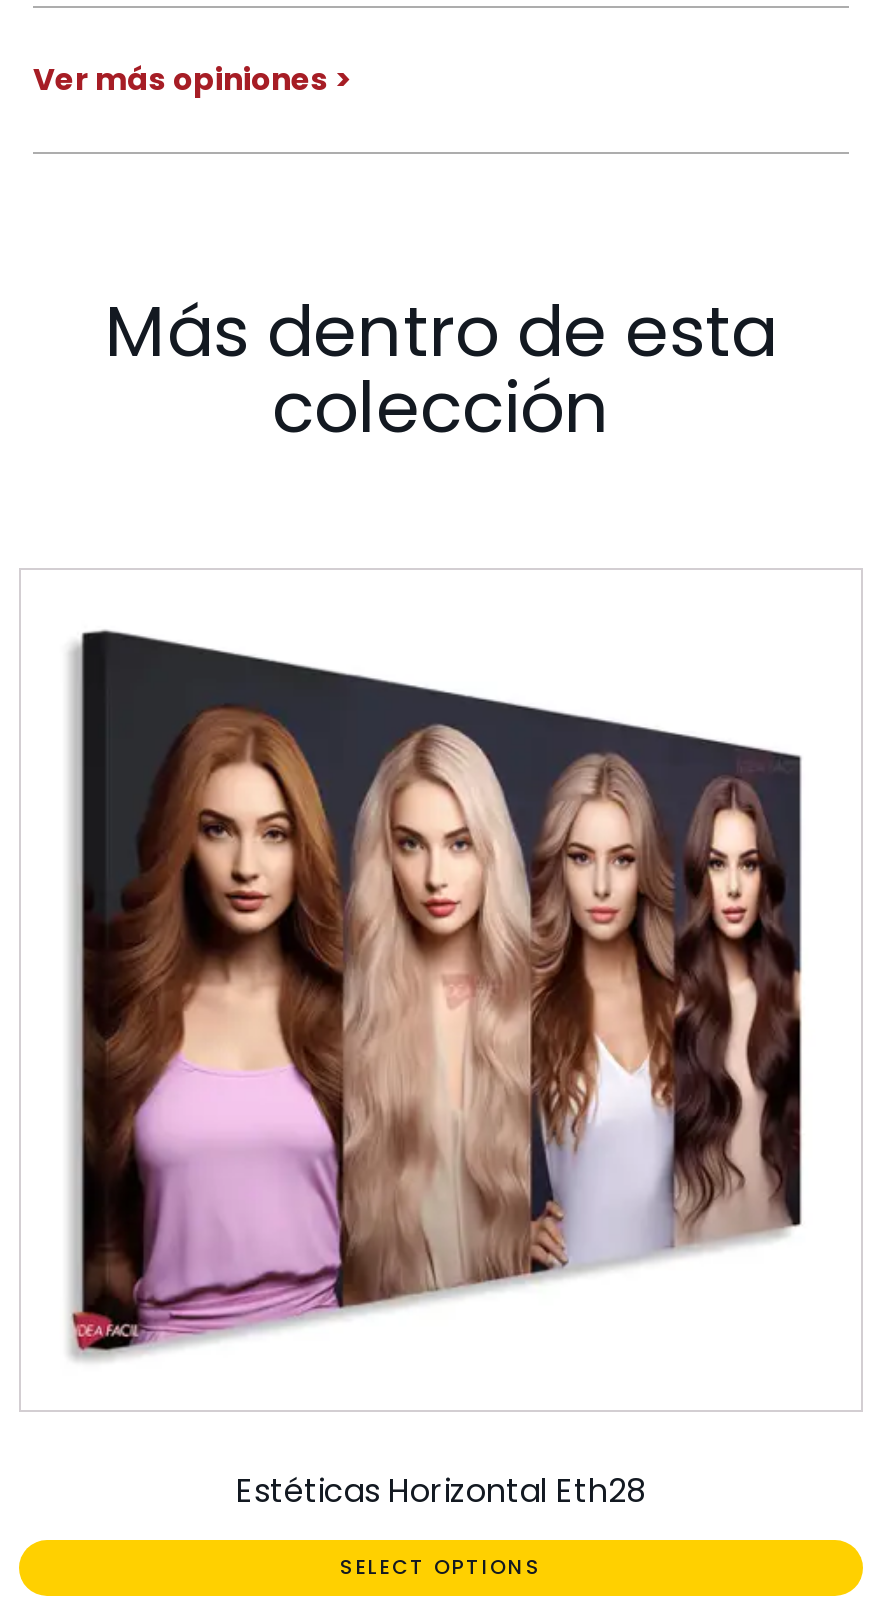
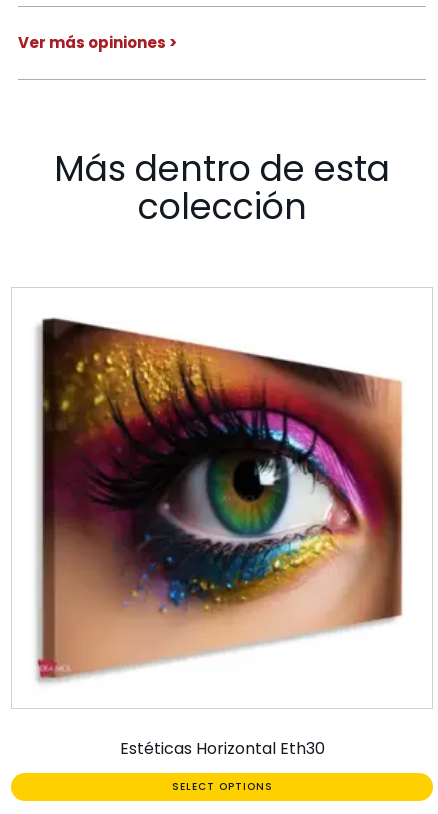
- [image]
+ [image]

- Estéticas Horizontal Eth28
+ Estéticas Horizontal Eth30
